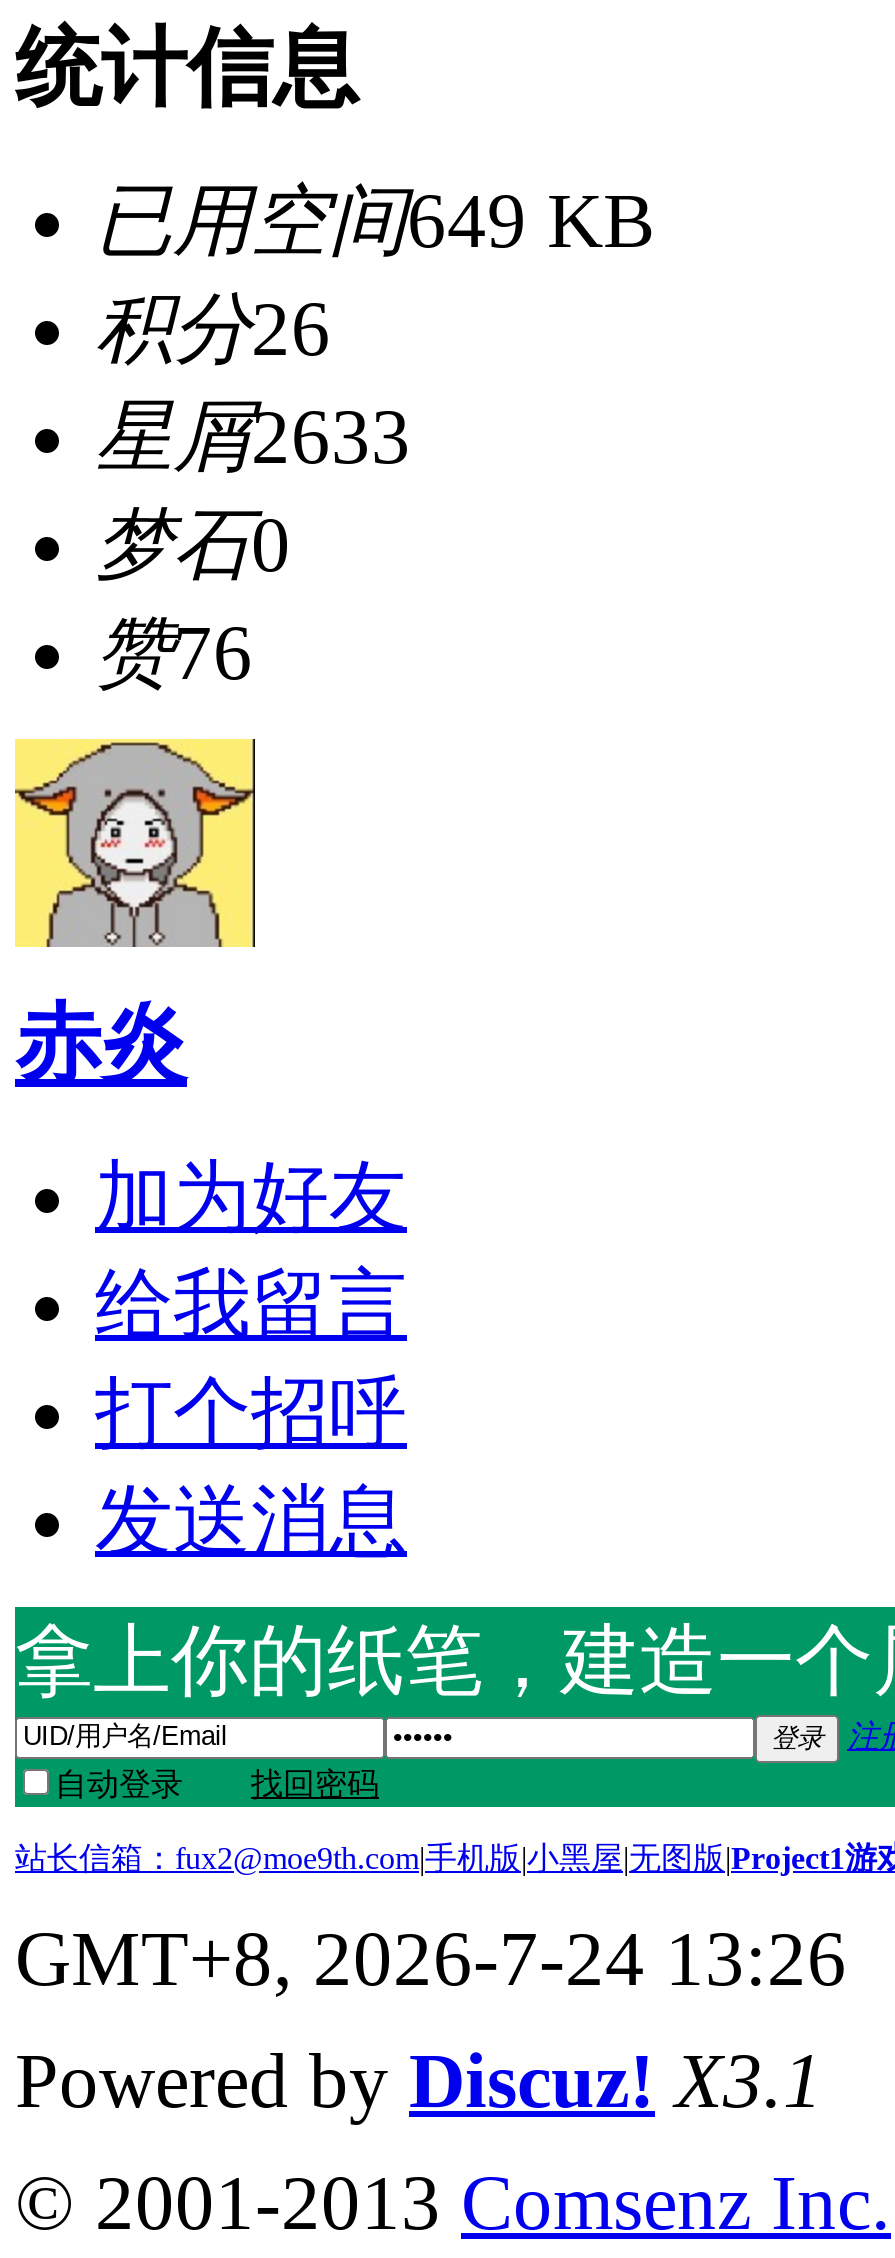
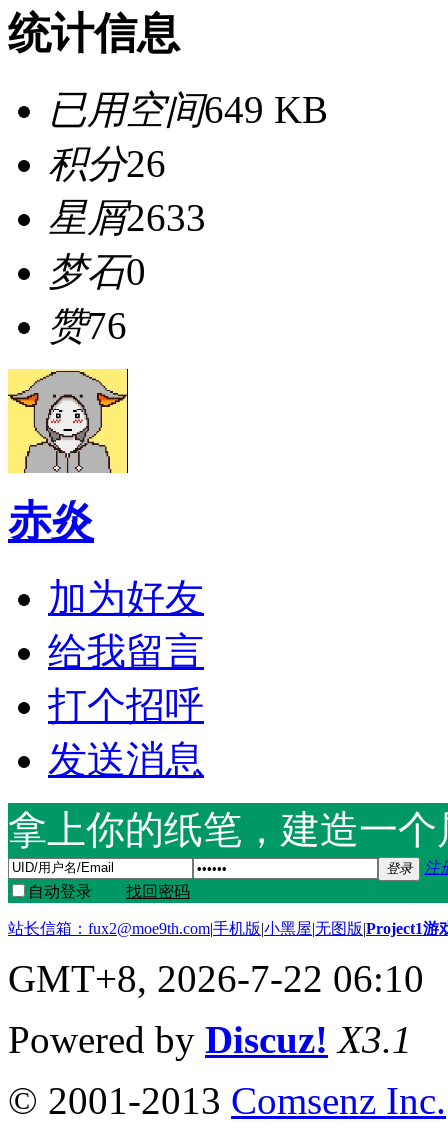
- GMT+8, 2026-7-24 13:26
+ GMT+8, 2026-7-22 06:10
